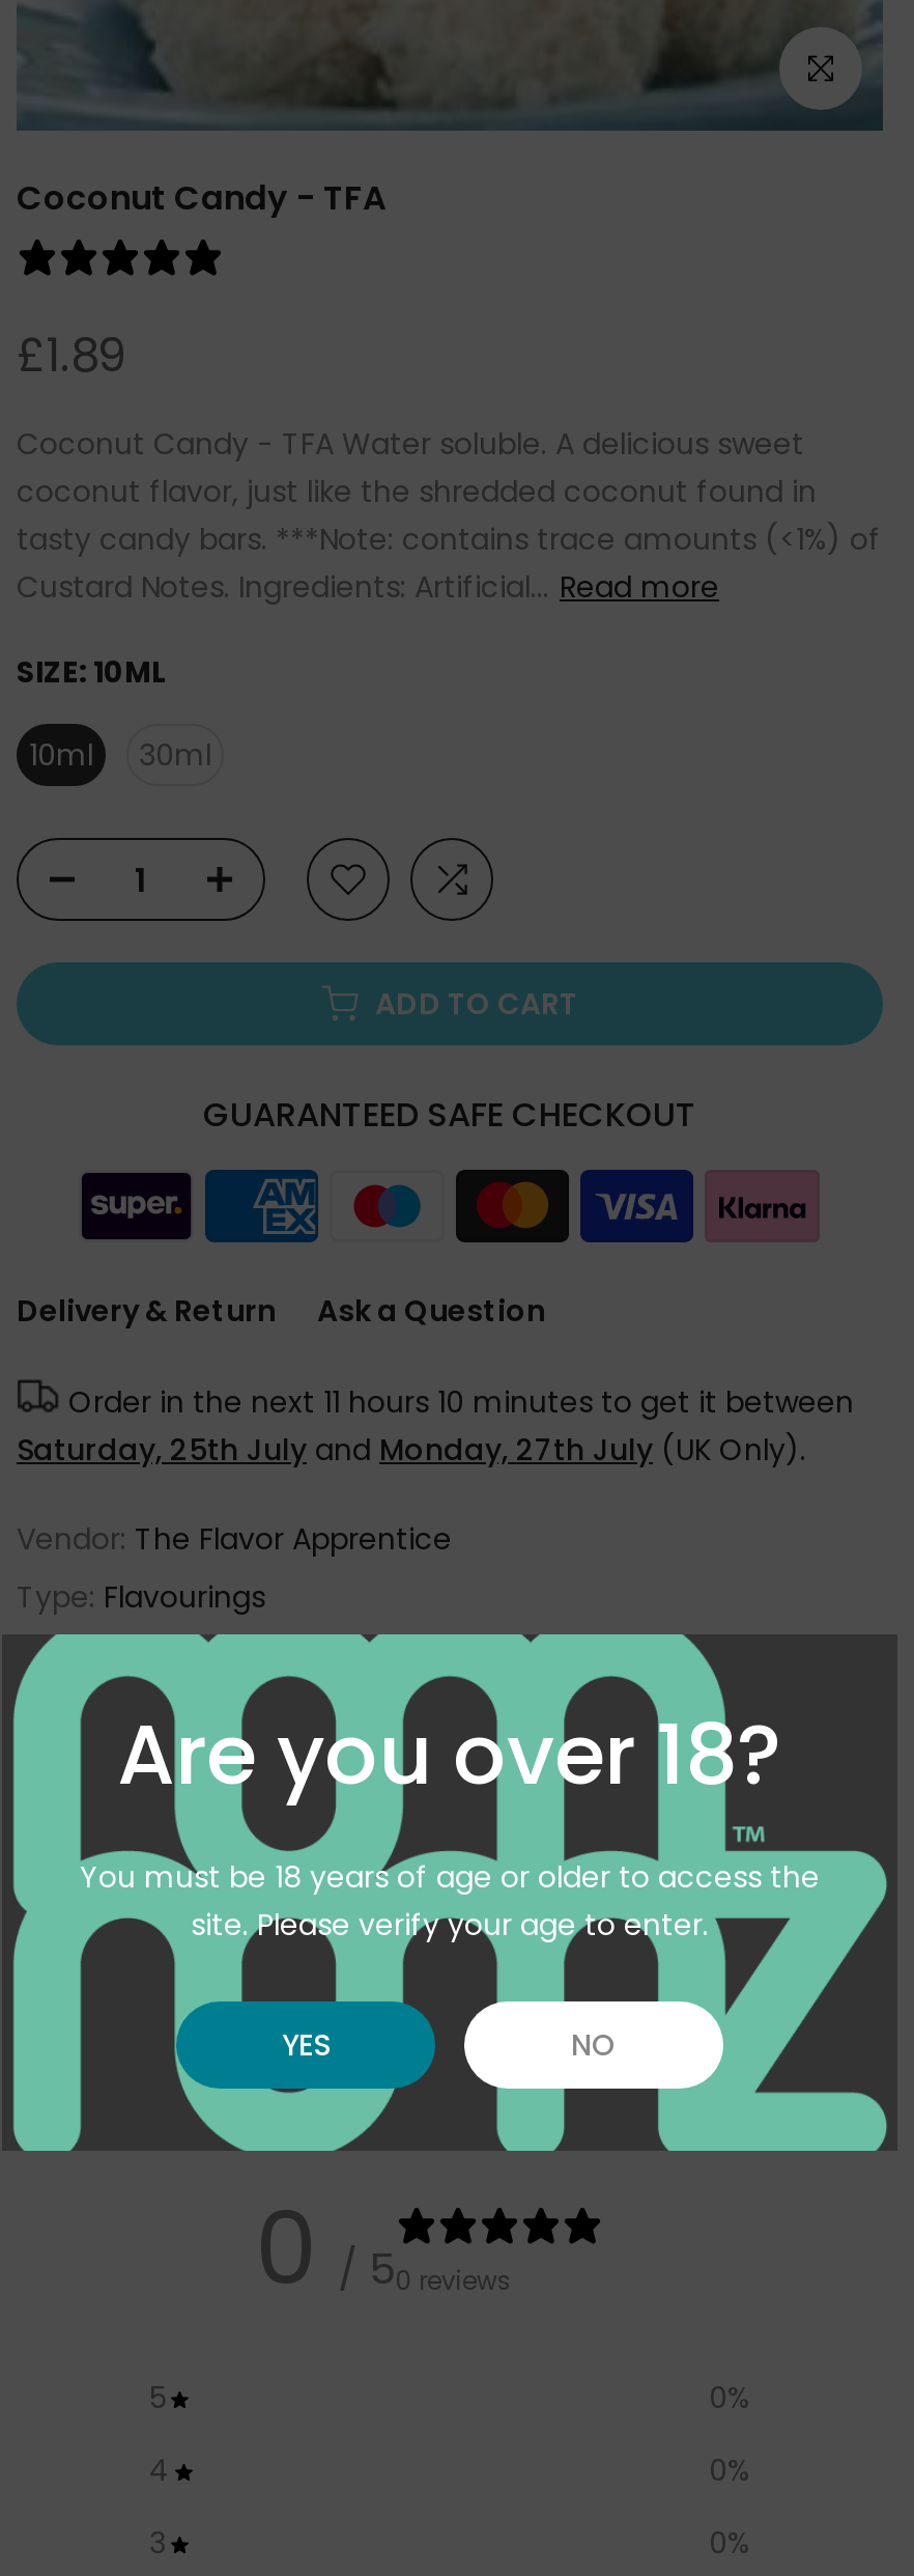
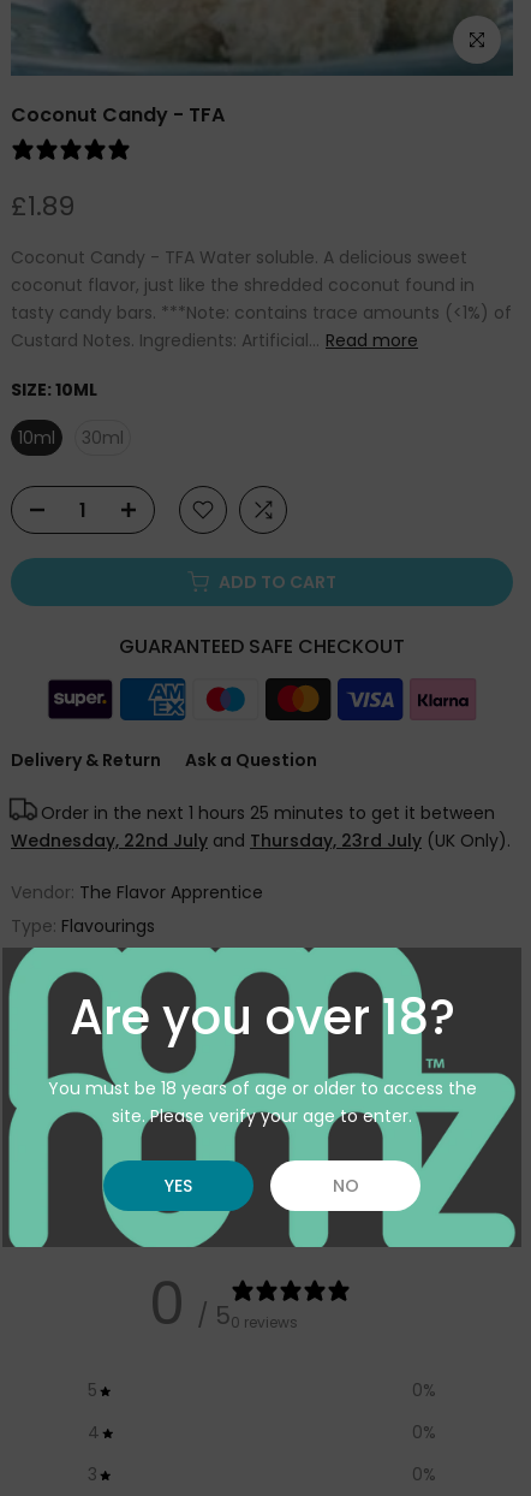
- Order in the next 11 hours 10 minutes to get it between
+ Order in the next 1 hours 25 minutes to get it between

- Saturday, 25th July and Monday, 27th July (UK Only).
+ Wednesday, 22nd July and Thursday, 23rd July (UK Only).
